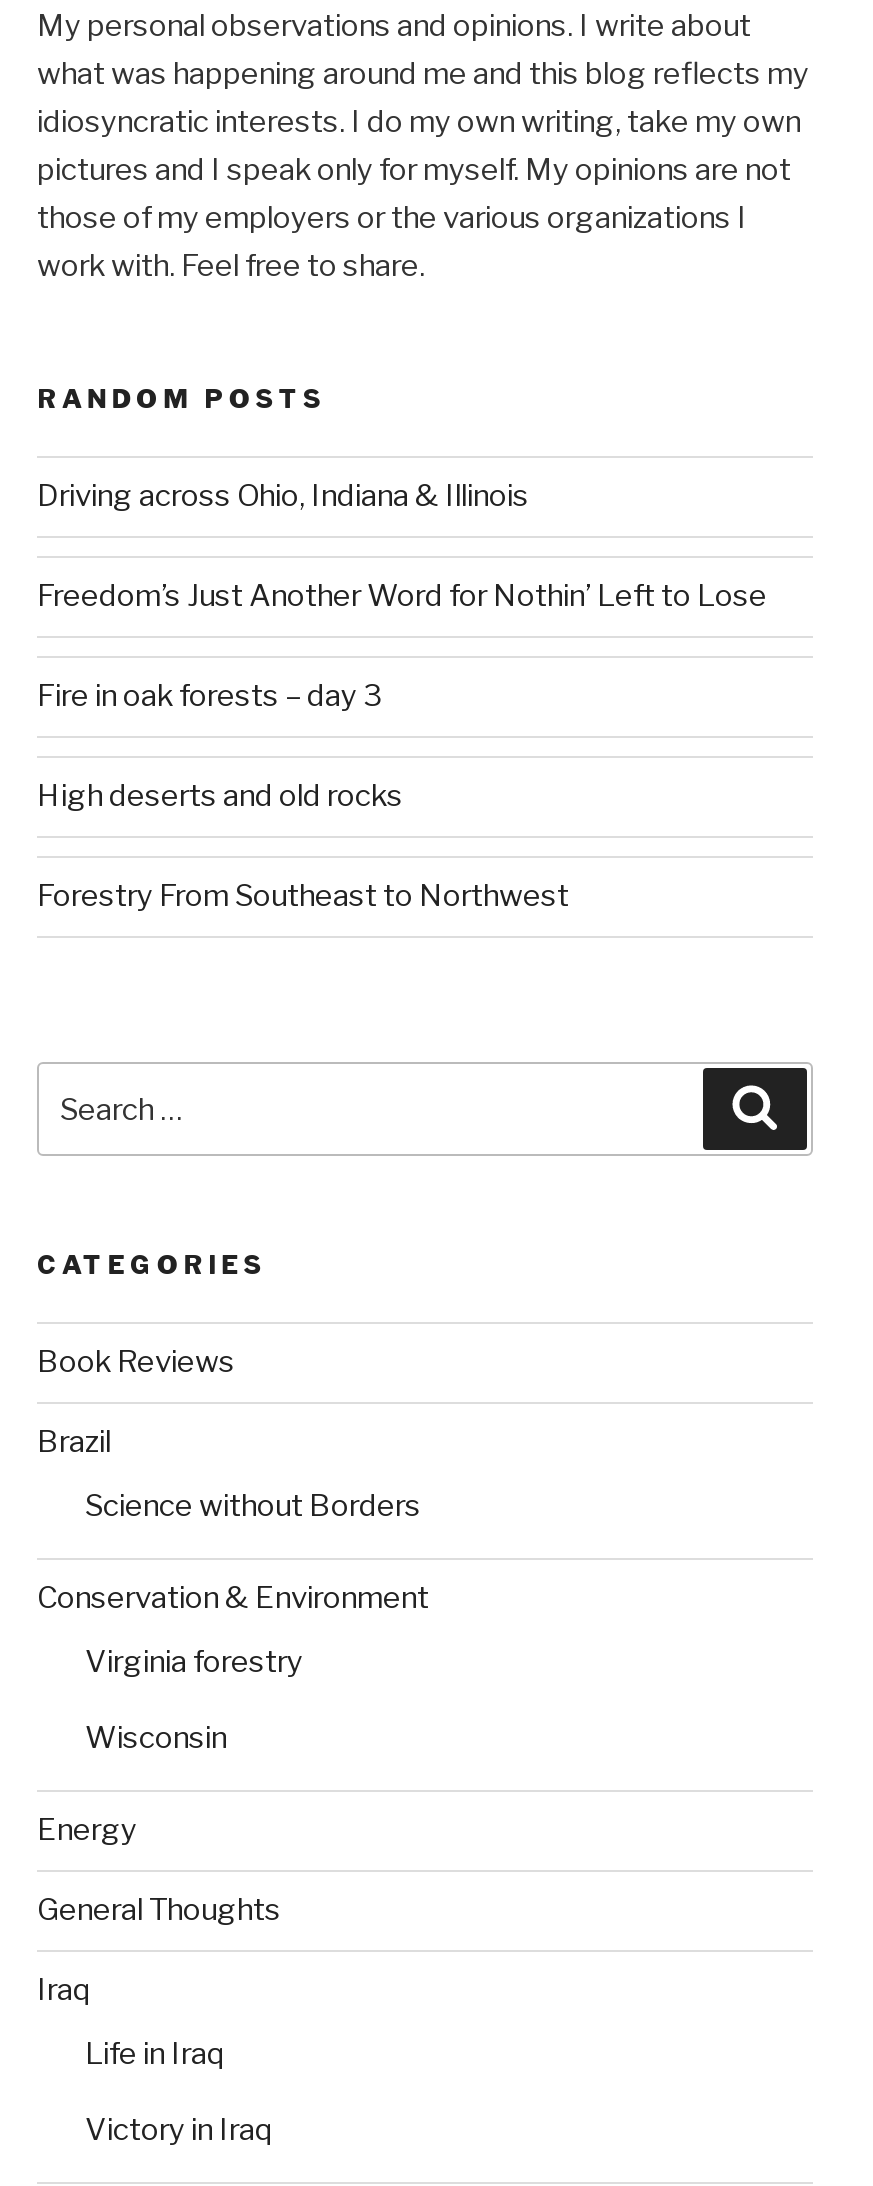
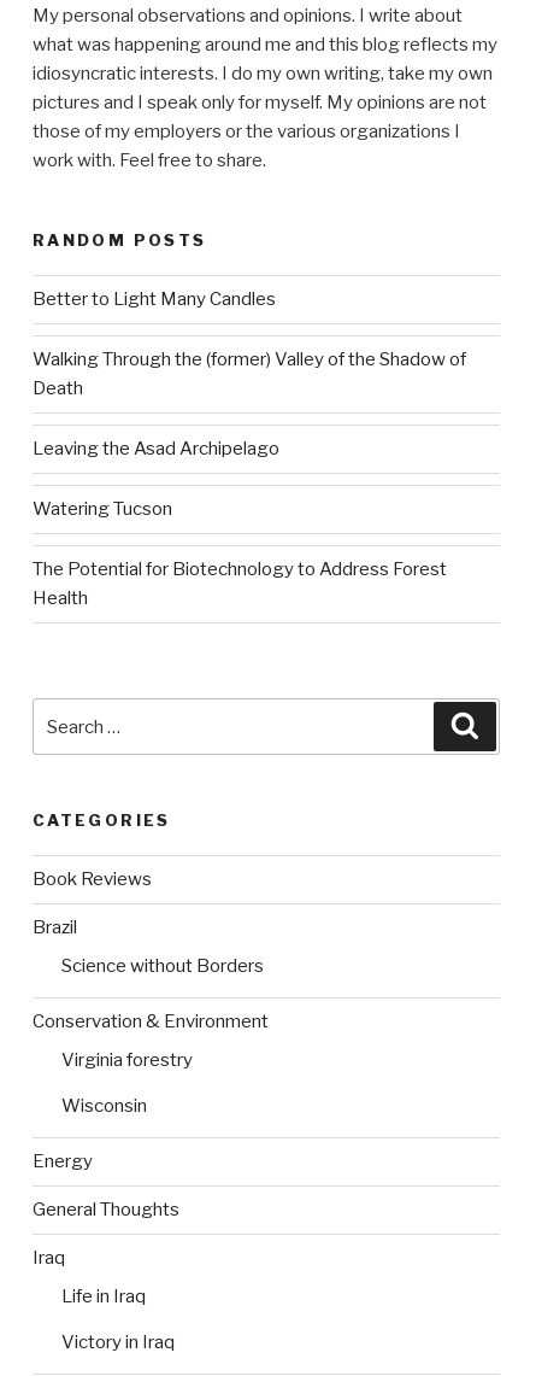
- Driving across Ohio, Indiana & Illinois
+ Better to Light Many Candles

- Freedom’s Just Another Word for Nothin’ Left to Lose
+ Walking Through the (former) Valley of the Shadow of
+ Death

- Fire in oak forests – day 3
+ Leaving the Asad Archipelago

- High deserts and old rocks
+ Watering Tucson

- Forestry From Southeast to Northwest
+ The Potential for Biotechnology to Address Forest
+ Health
